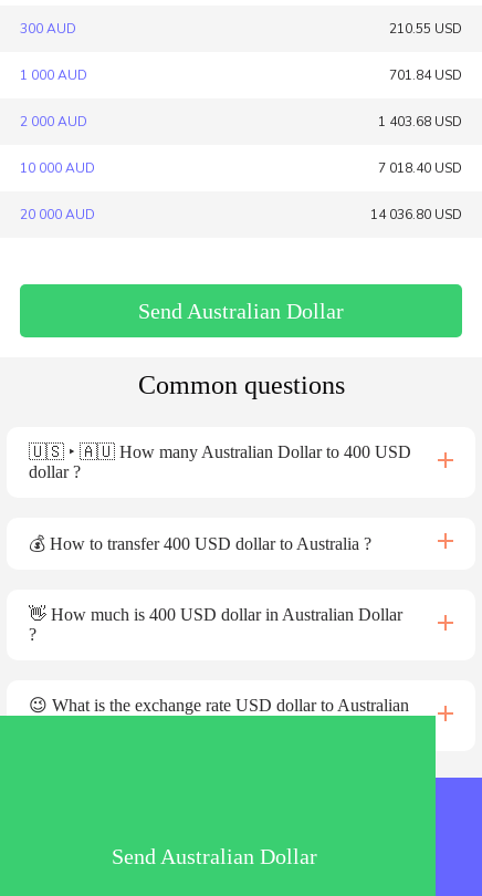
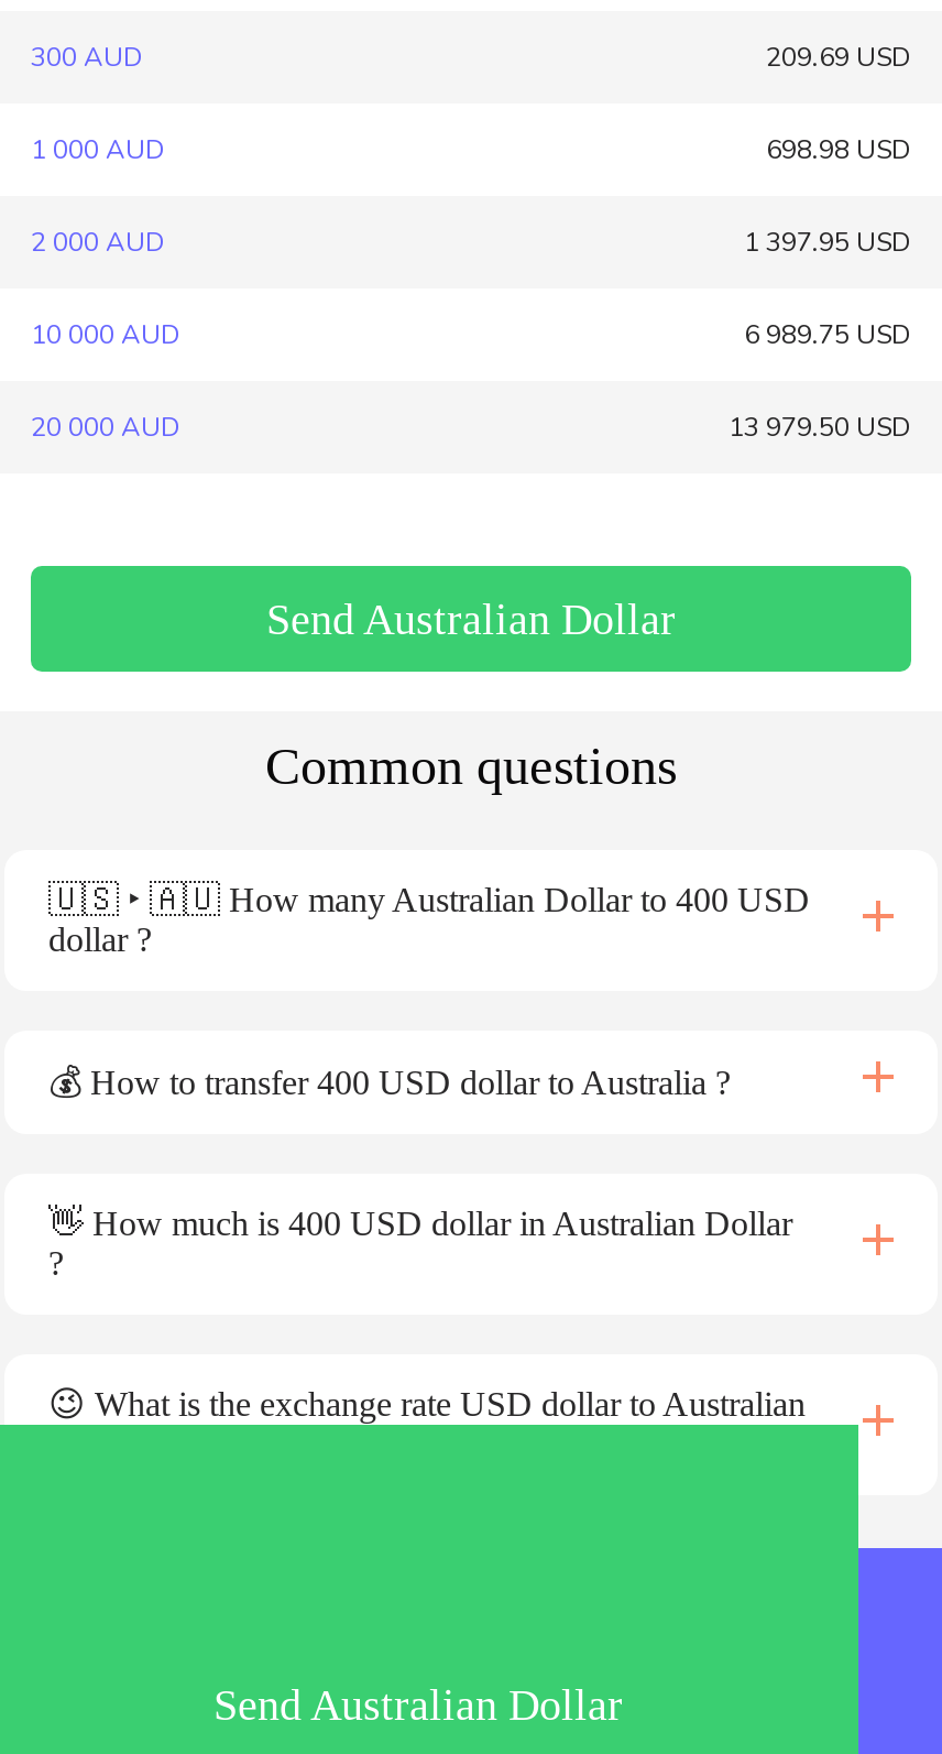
- 210.55 USD
+ 209.69 USD

- 701.84 USD
+ 698.98 USD

- 1 403.68 USD
+ 1 397.95 USD

- 7 018.40 USD
+ 6 989.75 USD

- 14 036.80 USD
+ 13 979.50 USD
